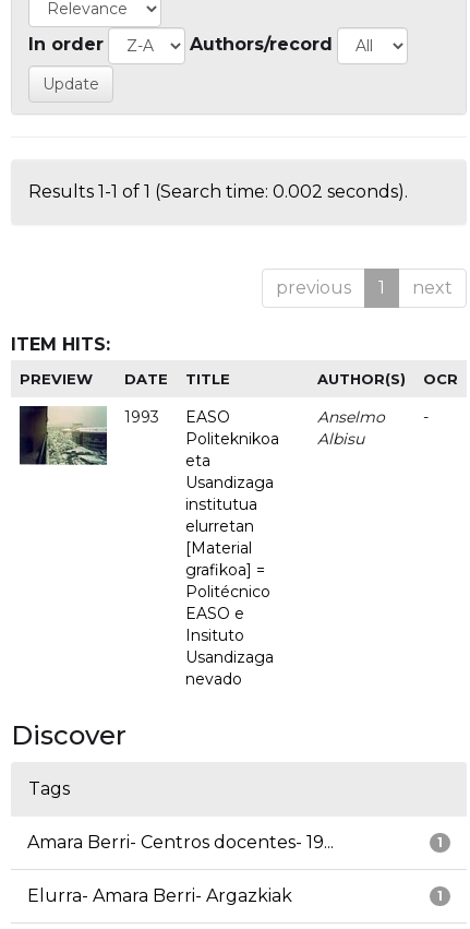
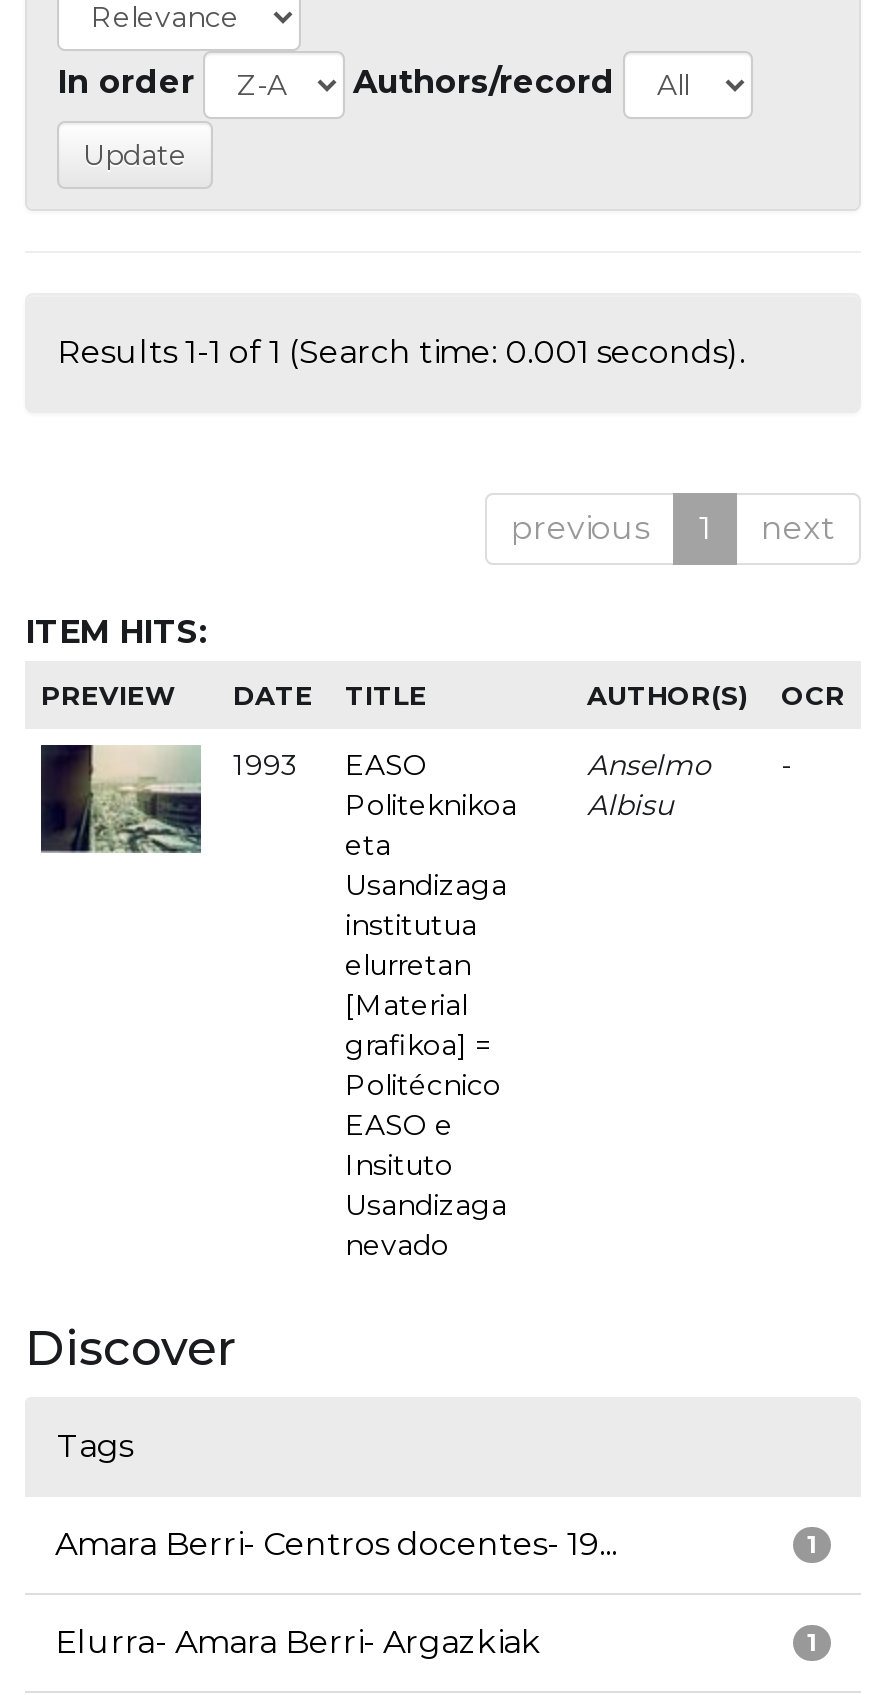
- Results 1-1 of 1 (Search time: 0.002 seconds).
+ Results 1-1 of 1 (Search time: 0.001 seconds).
